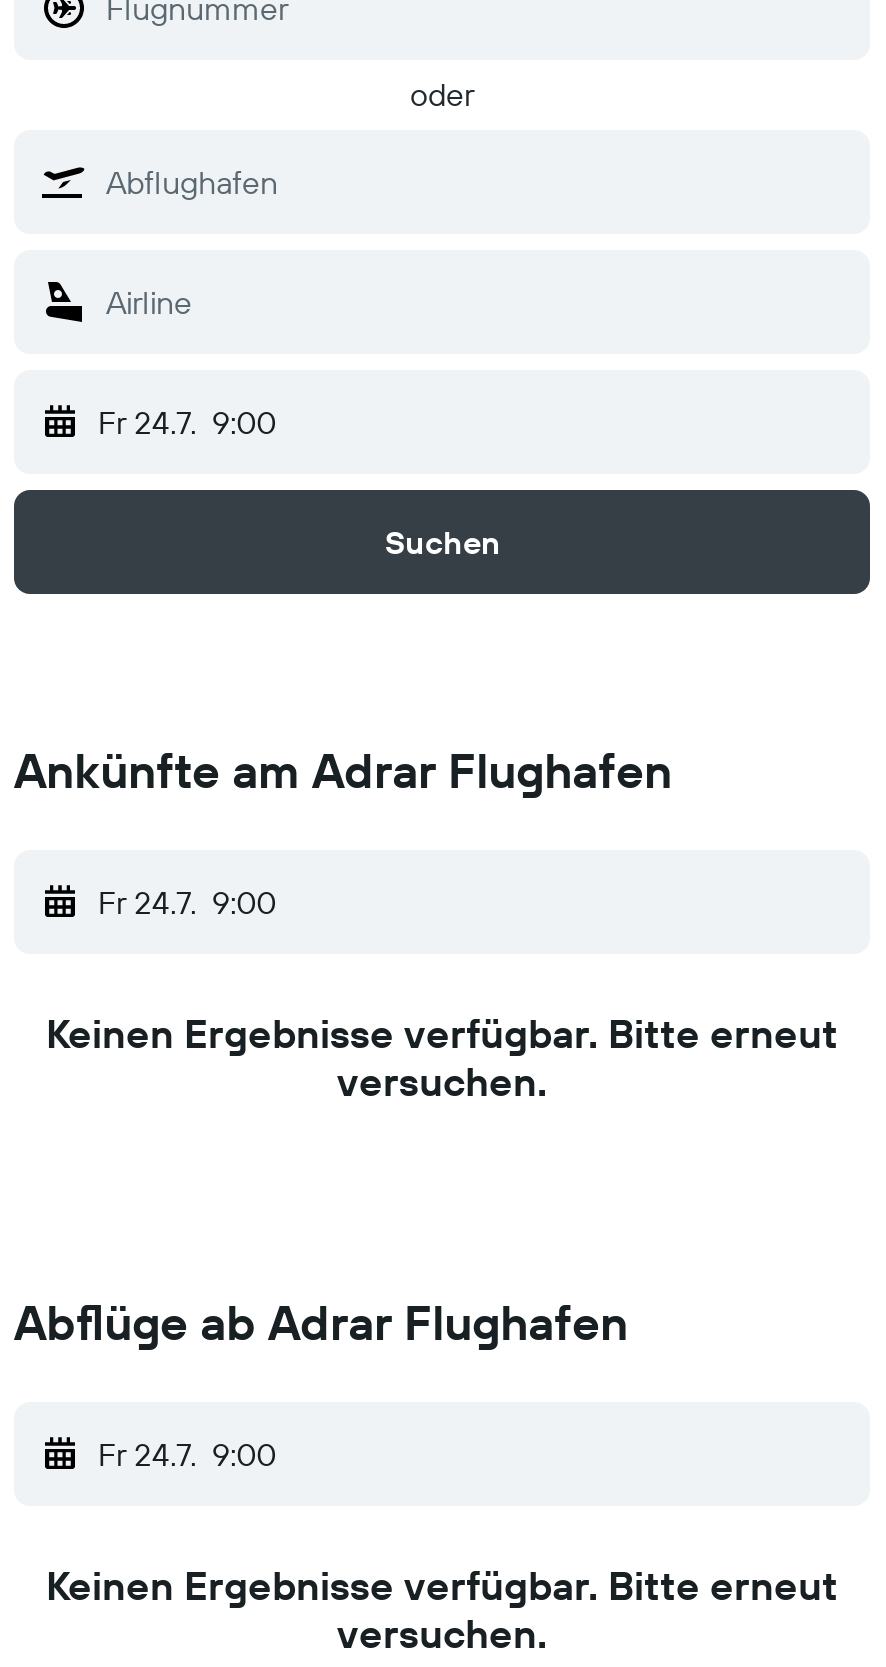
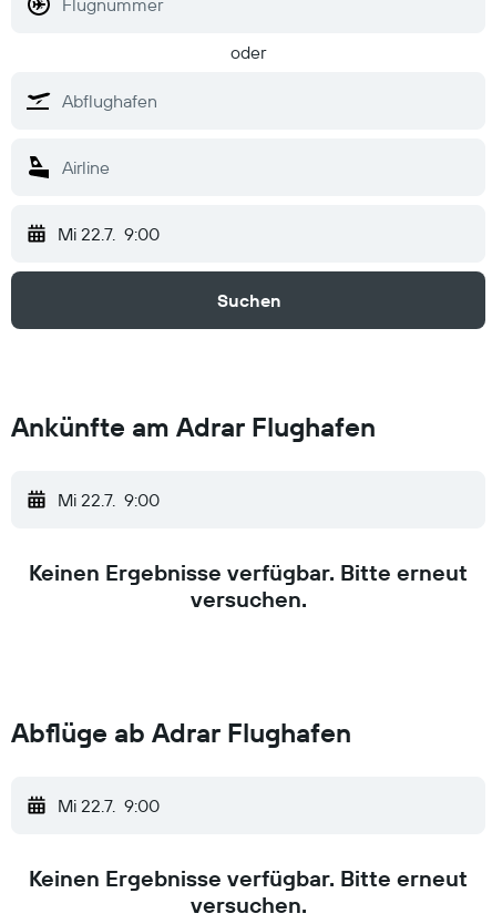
- Fr 24.7. 9:00
+ Mi 22.7. 9:00

- Fr 24.7. 9:00
+ Mi 22.7. 9:00

- Fr 24.7. 9:00
+ Mi 22.7. 9:00
